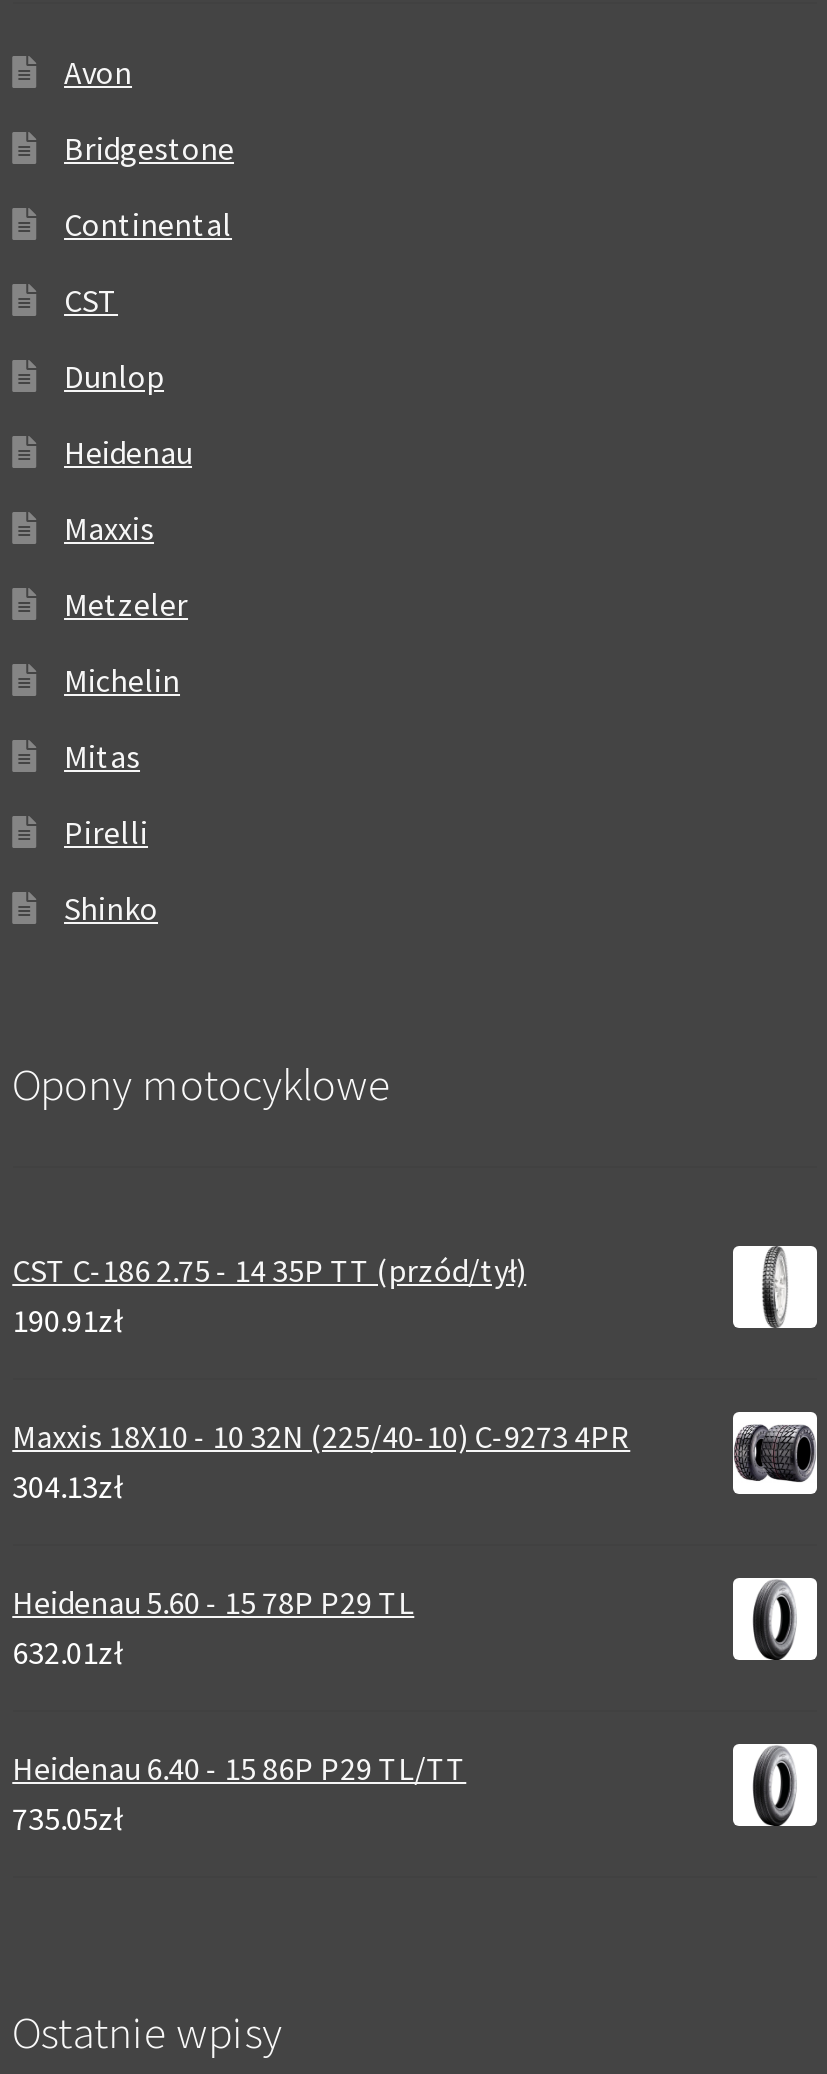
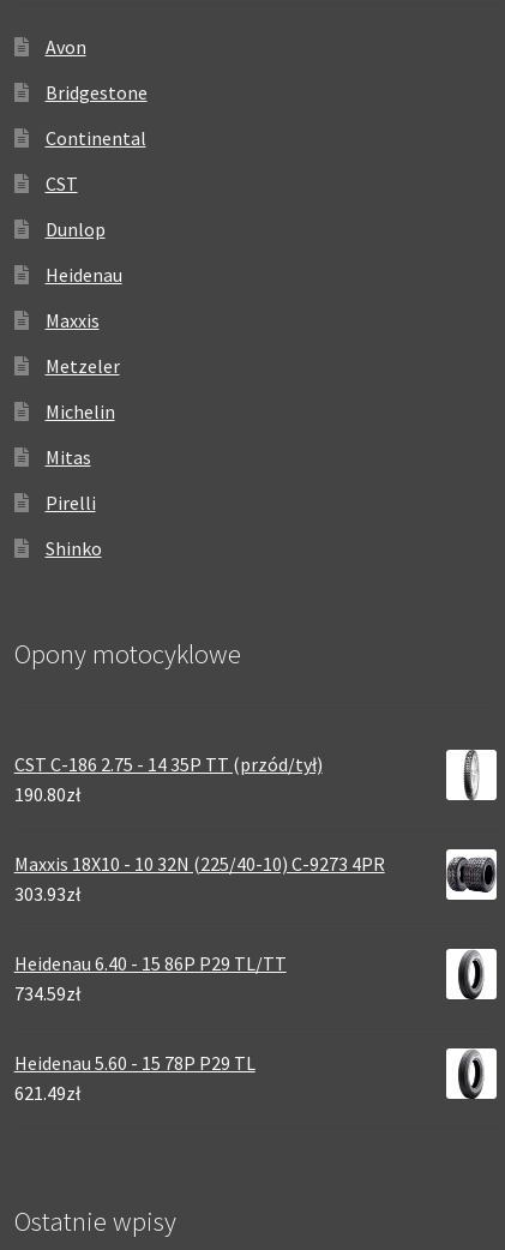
- 190.91zł
+ 190.80zł

- 304.13zł
- 632.01zł
+ 303.93zł

moved down: Heidenau 5.60 - 15 78P P29 TL

moved up: Heidenau 6.40 - 15 86P P29 TL/TT

- 735.05zł
+ 734.59zł
+ 621.49zł
